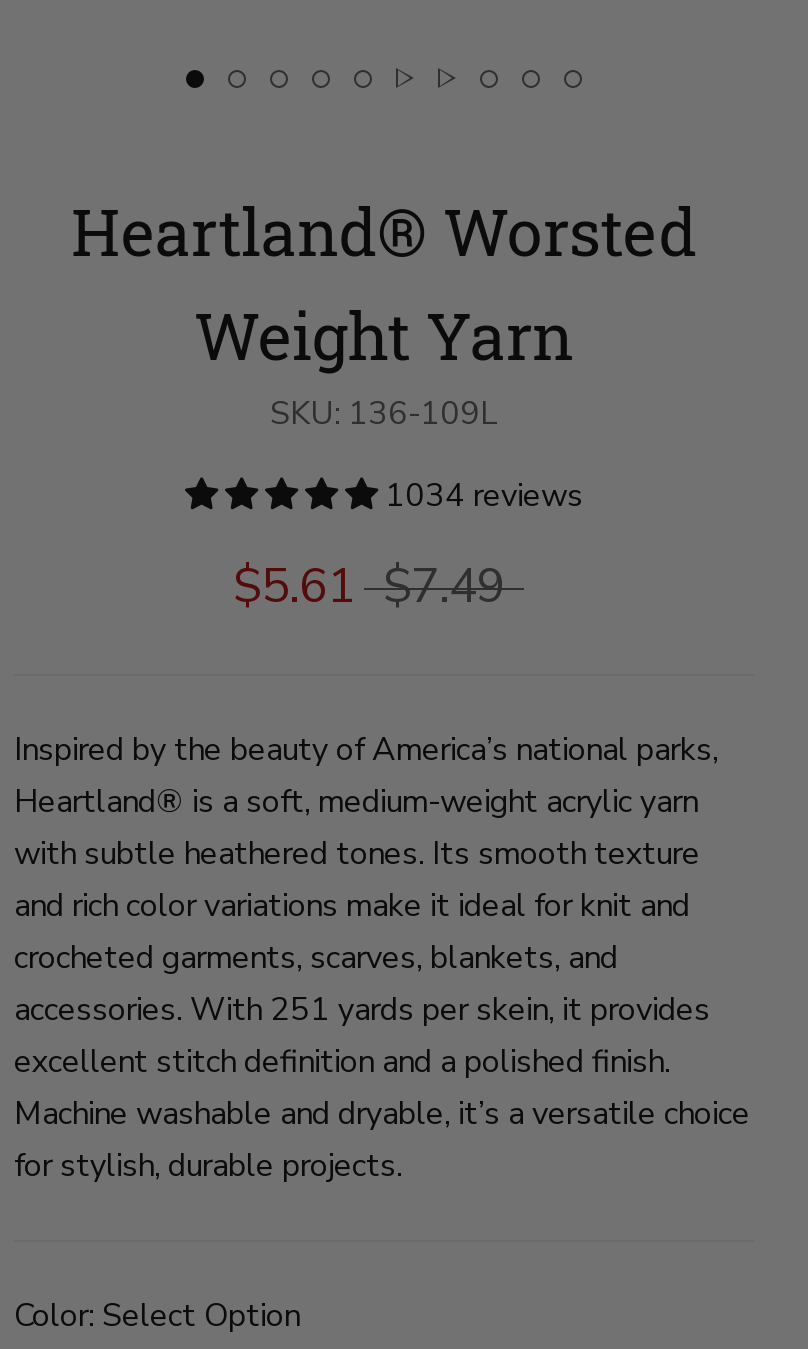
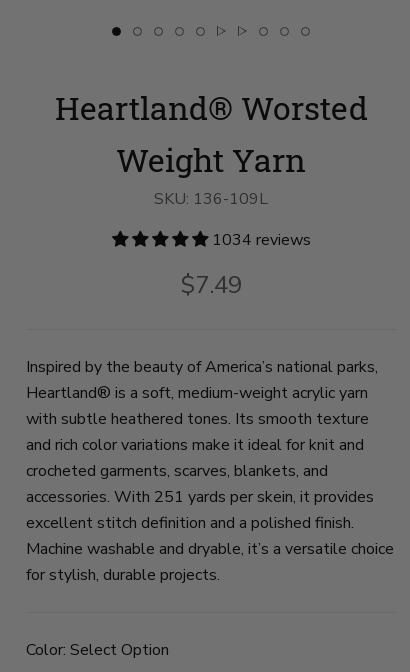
- $5.61 $7.49
+ $7.49
